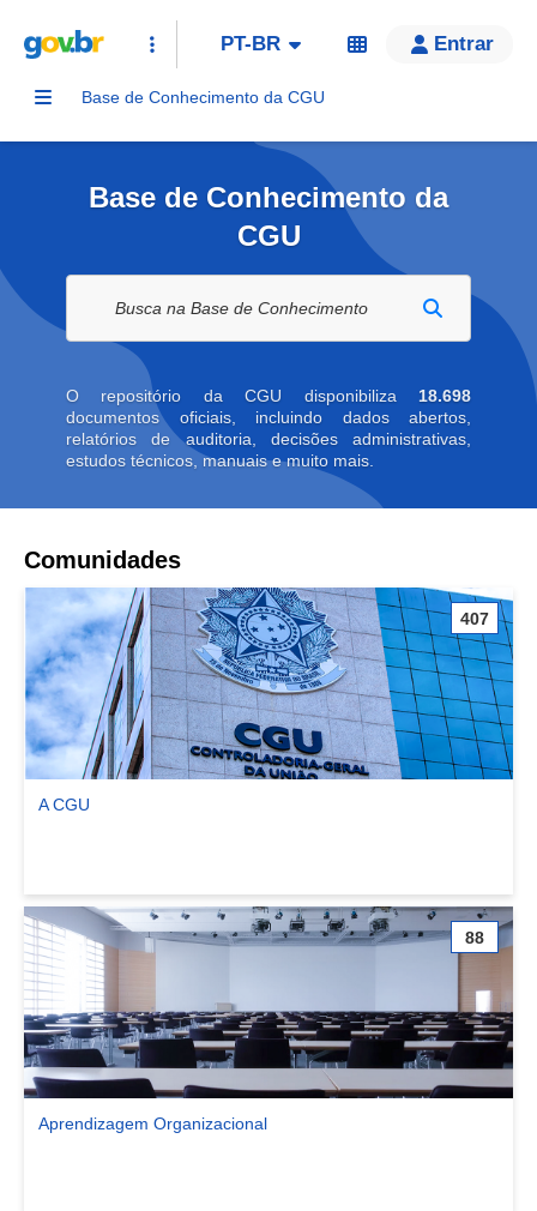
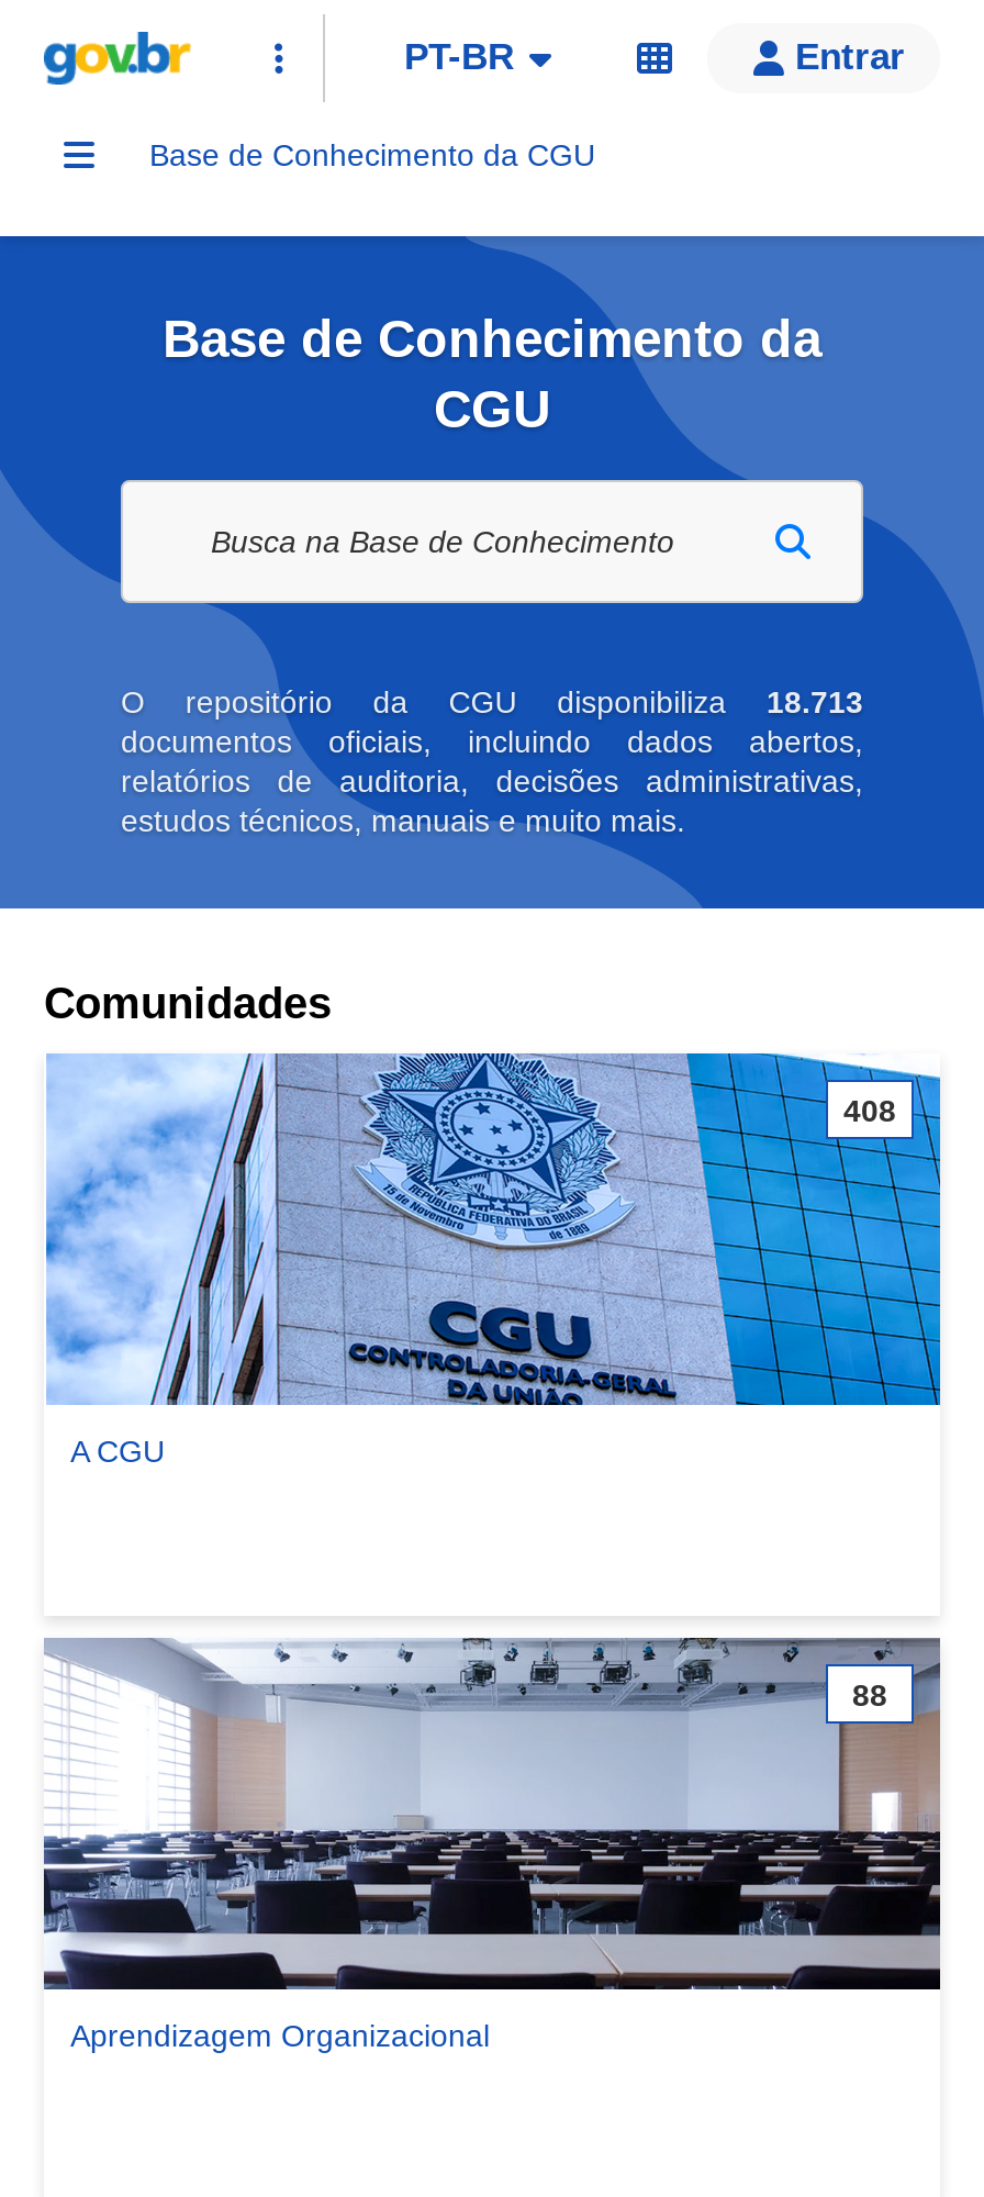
- O repositório da CGU disponibiliza 18.698
+ O repositório da CGU disponibiliza 18.713

- 407
+ 408
